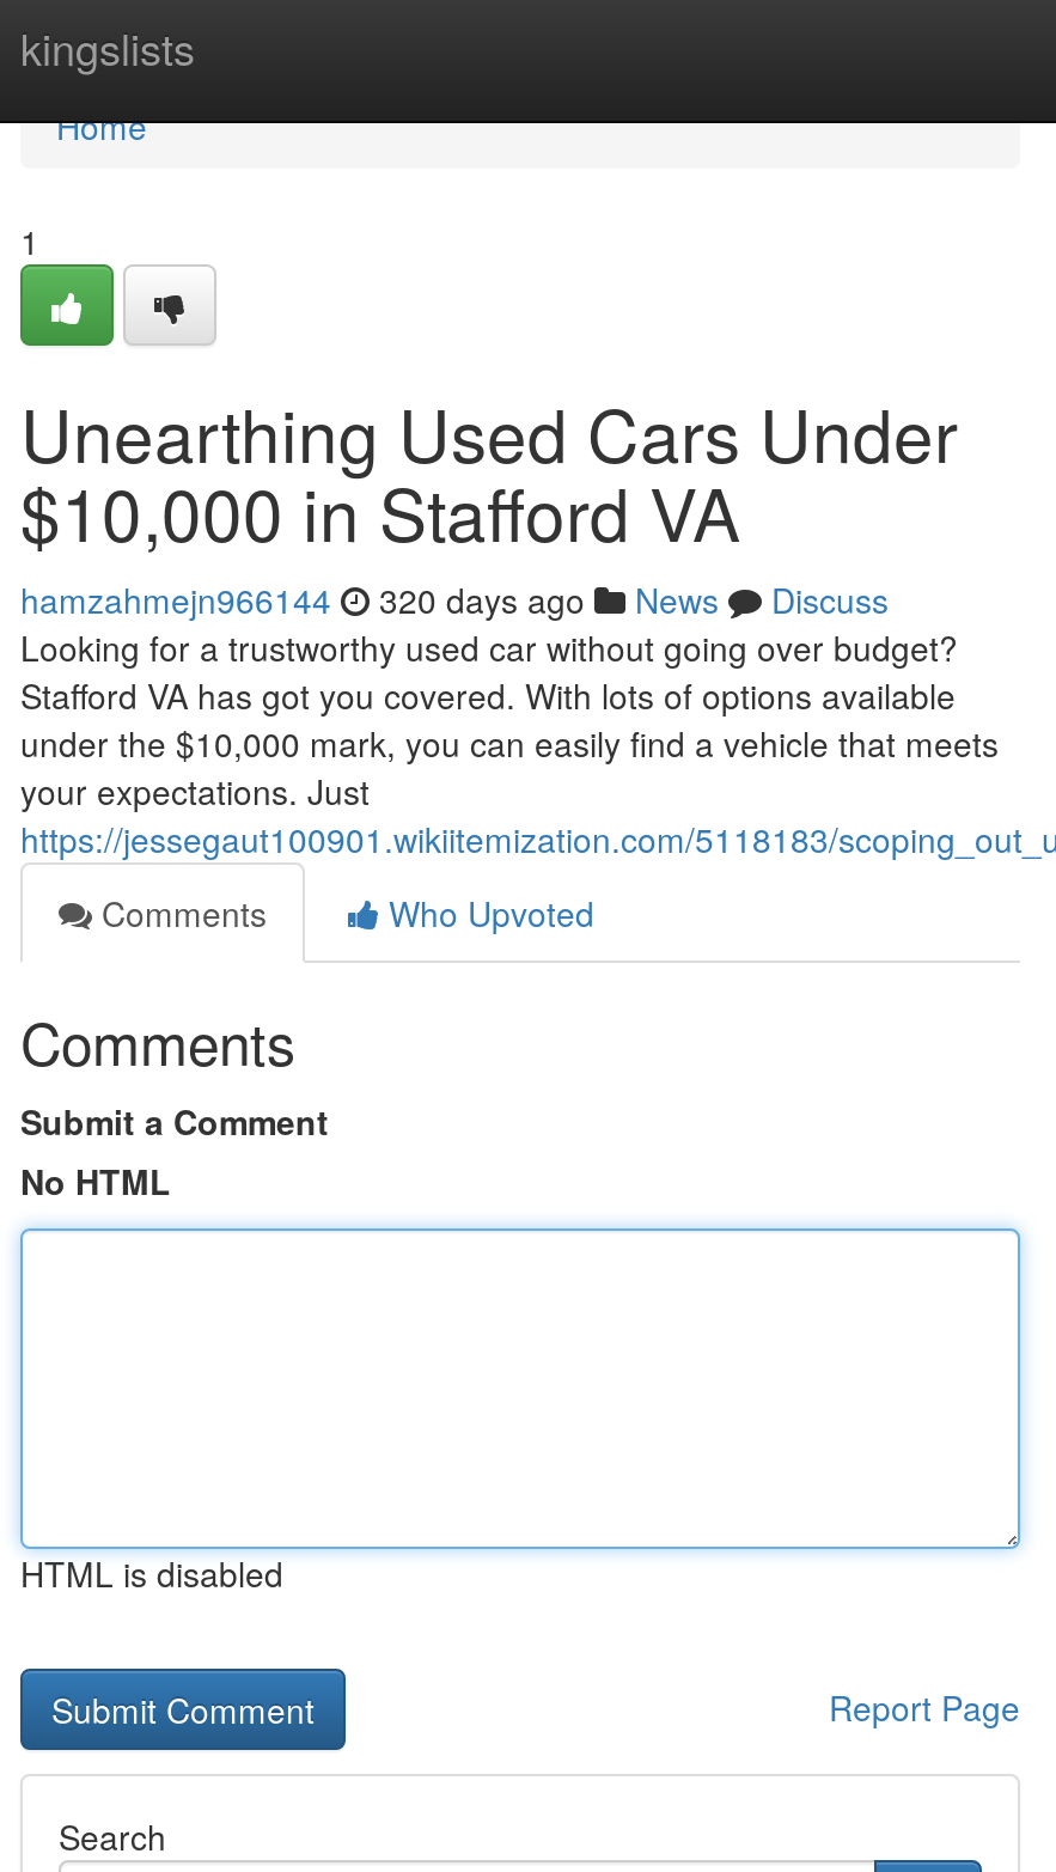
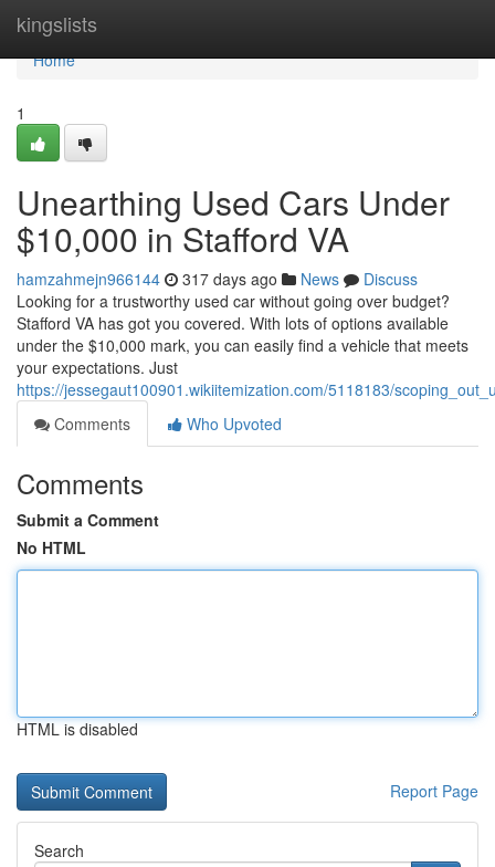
- hamzahmejn966144 320 days ago News Discuss
+ hamzahmejn966144 317 days ago News Discuss
